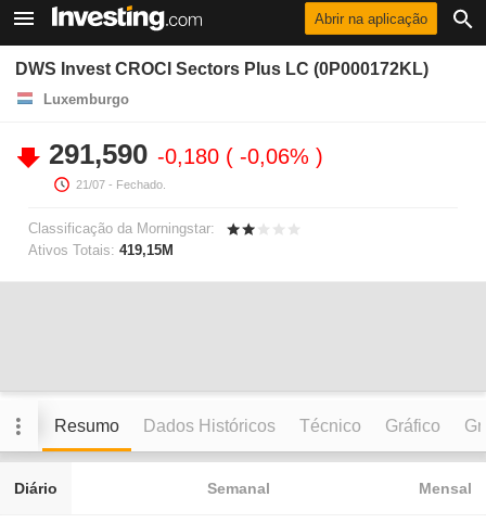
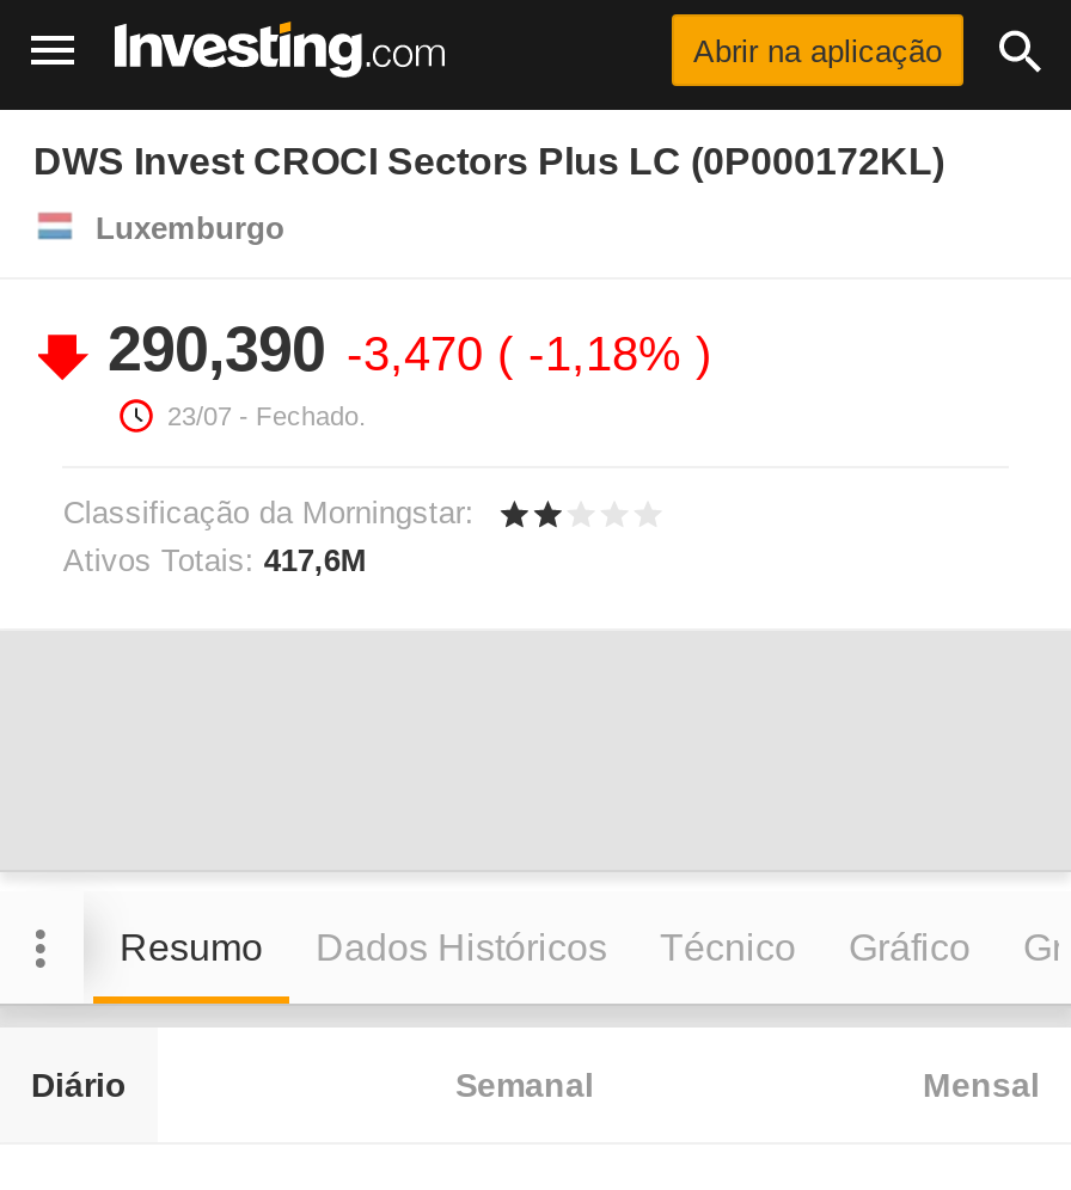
- 291,590 -0,180 -0,06%
+ 290,390 -3,470 -1,18%

- 21/07 - Fechado.
+ 23/07 - Fechado.

- Ativos Totais: 419,15M
+ Ativos Totais: 417,6M
